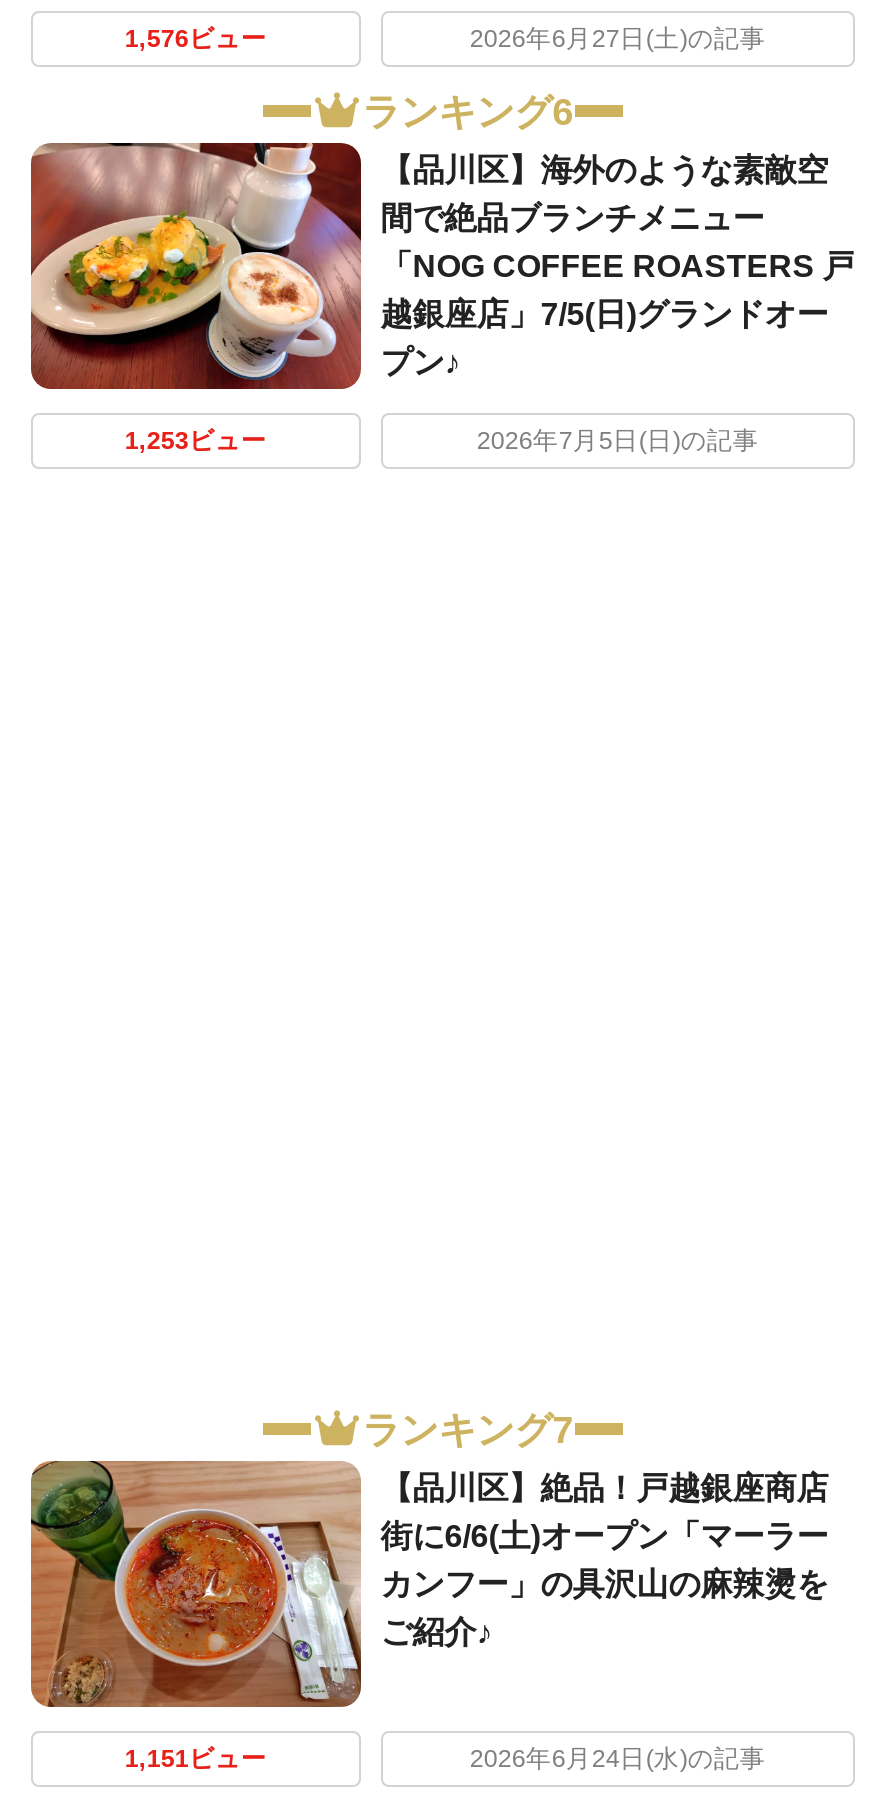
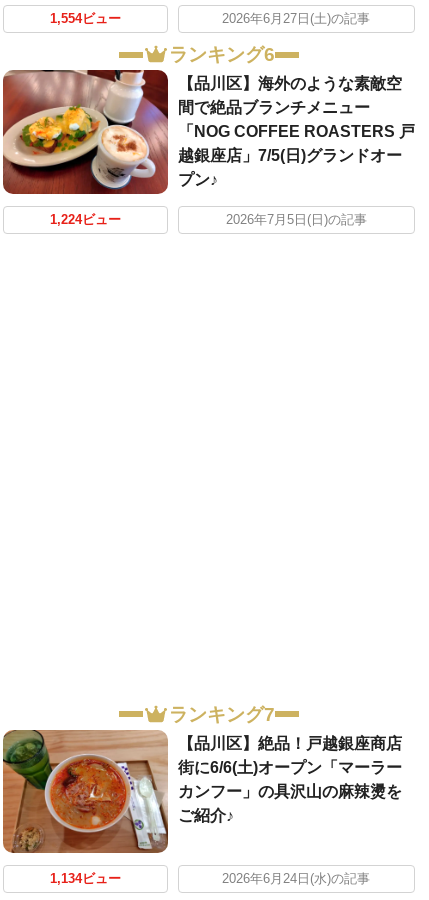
- 1,576ビュー
+ 1,554ビュー

- 1,253ビュー
+ 1,224ビュー

- 1,151ビュー
+ 1,134ビュー
